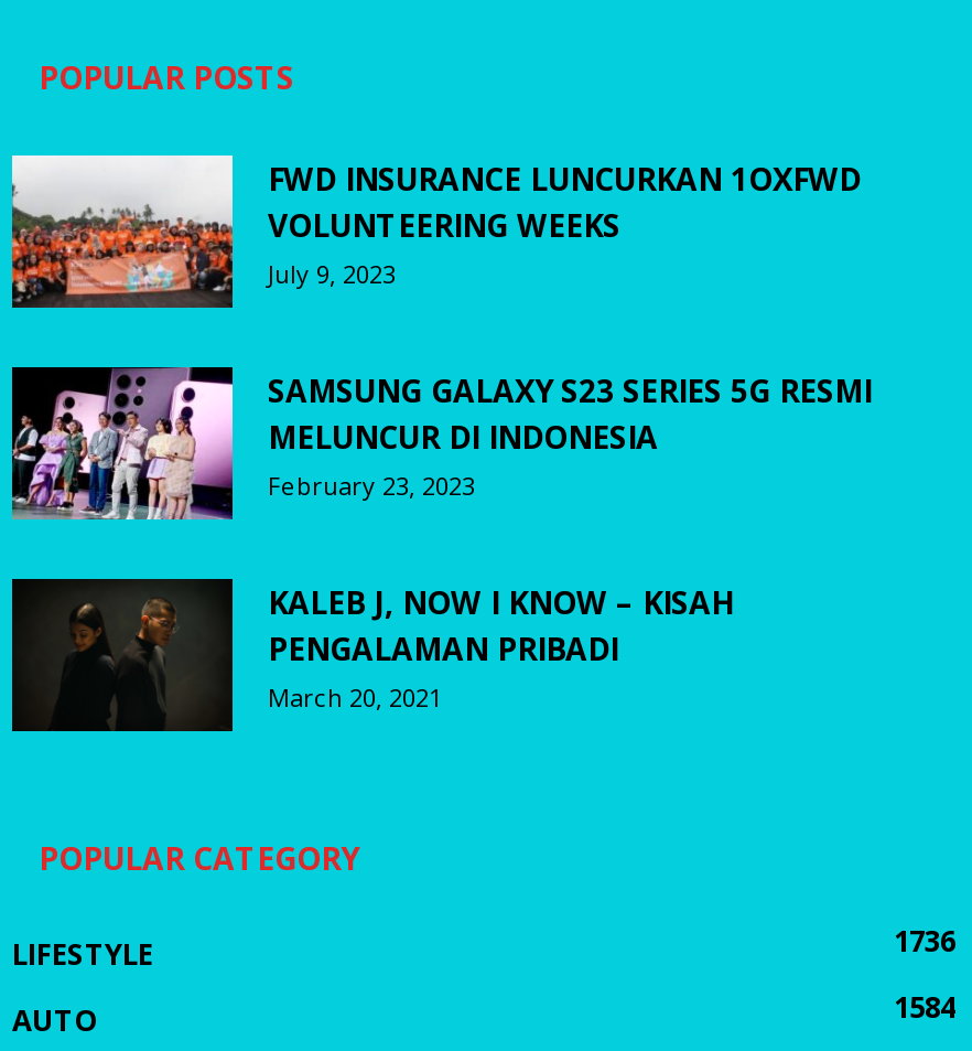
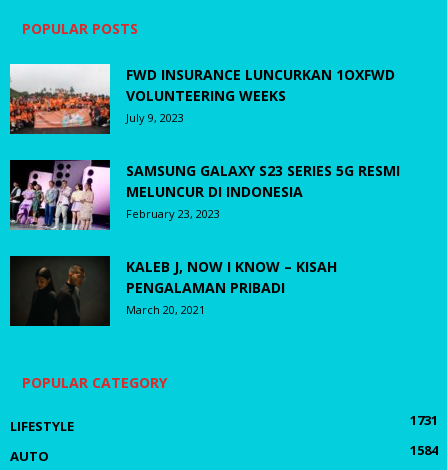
- 1736
+ 1731
